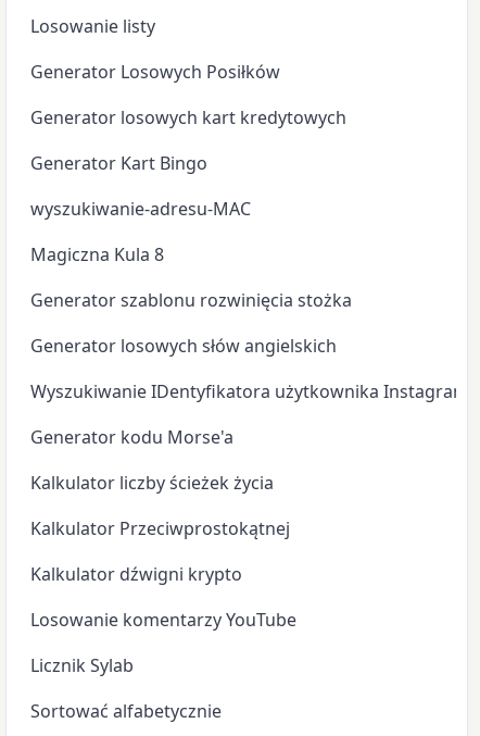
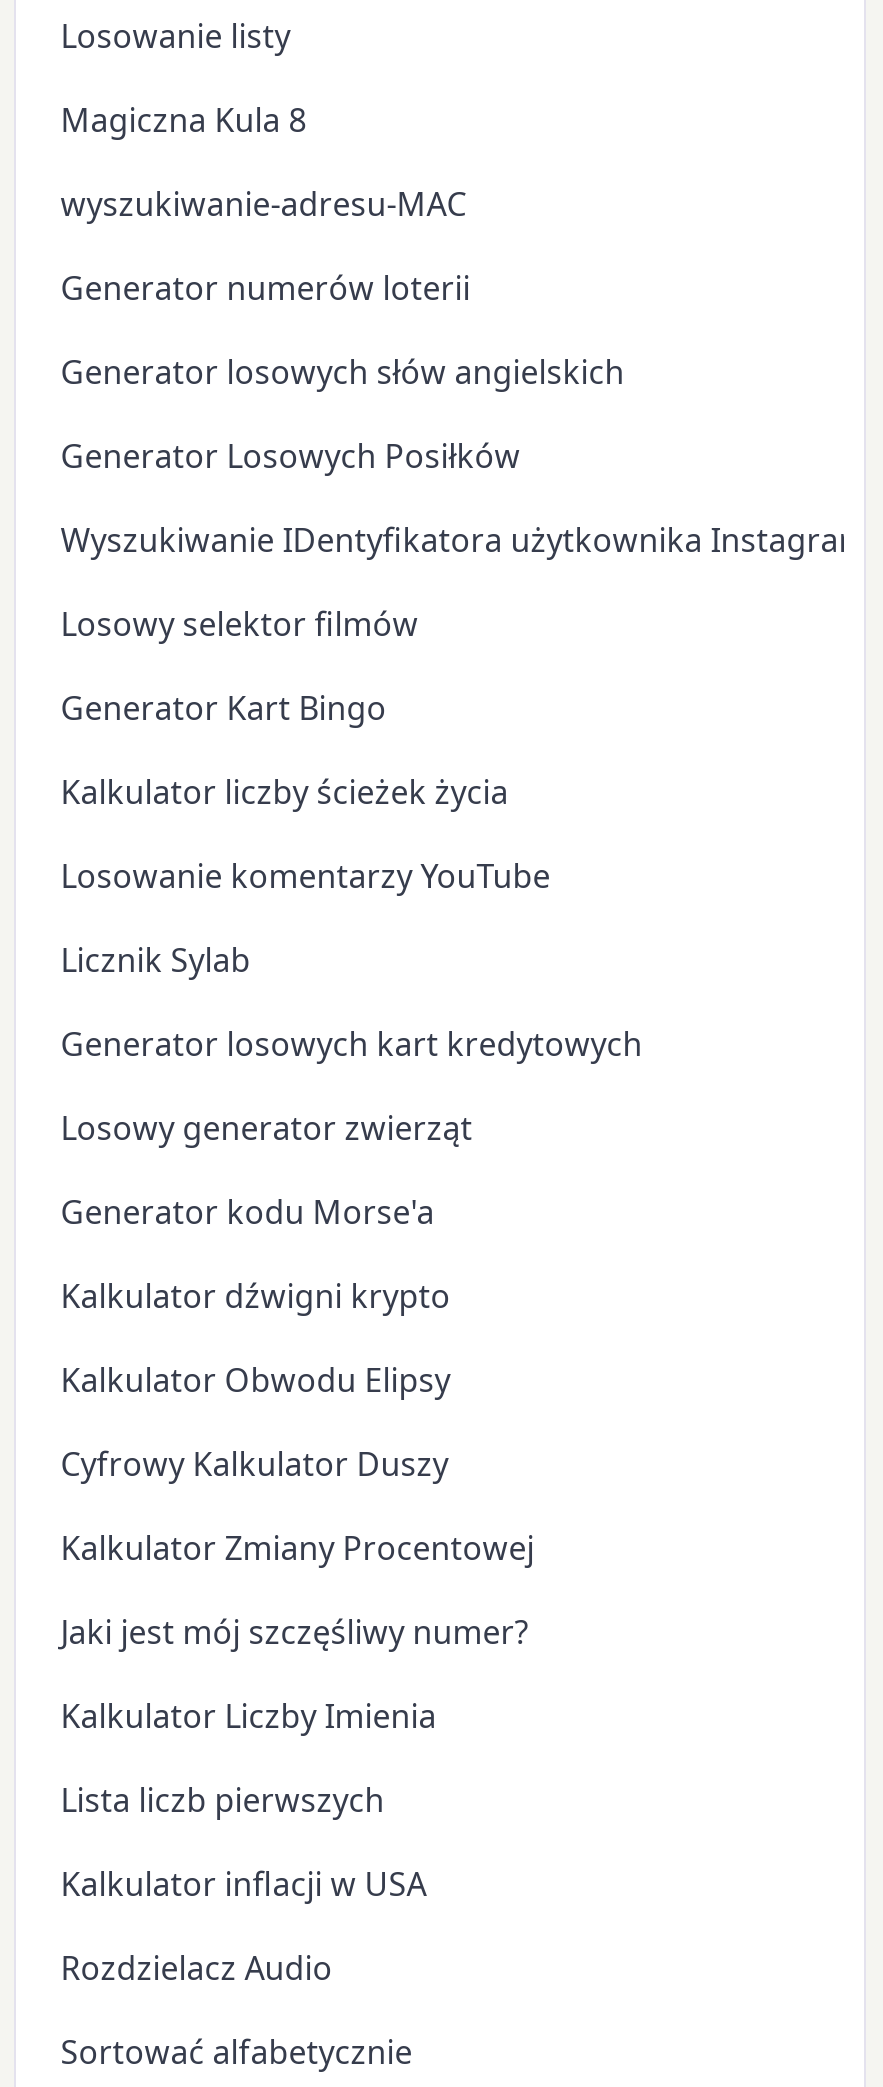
+ Generator numerów loterii

+ Losowy selektor filmów

moved down: Generator losowych kart kredytowych

moved up: wyszukiwanie-adresu-MAC | Magiczna Kula 8

- Generator szablonu rozwinięcia stożka

moved up: Generator losowych słów angielskich

moved up: Wyszukiwanie IDentyfikatora użytkownika Instagram

moved down: Generator kodu Morse'a

moved up: Kalkulator liczby ścieżek życia

- Kalkulator Przeciwprostokątnej

moved down: Kalkulator dźwigni krypto

moved up: Losowanie komentarzy YouTube | Licznik Sylab

+ Losowy generator zwierząt
+ Kalkulator Obwodu Elipsy
+ Cyfrowy Kalkulator Duszy
+ Kalkulator Zmiany Procentowej
+ Jaki jest mój szczęśliwy numer?
+ Kalkulator Liczby Imienia
+ Lista liczb pierwszych
+ Kalkulator inflacji w USA
+ Rozdzielacz Audio
